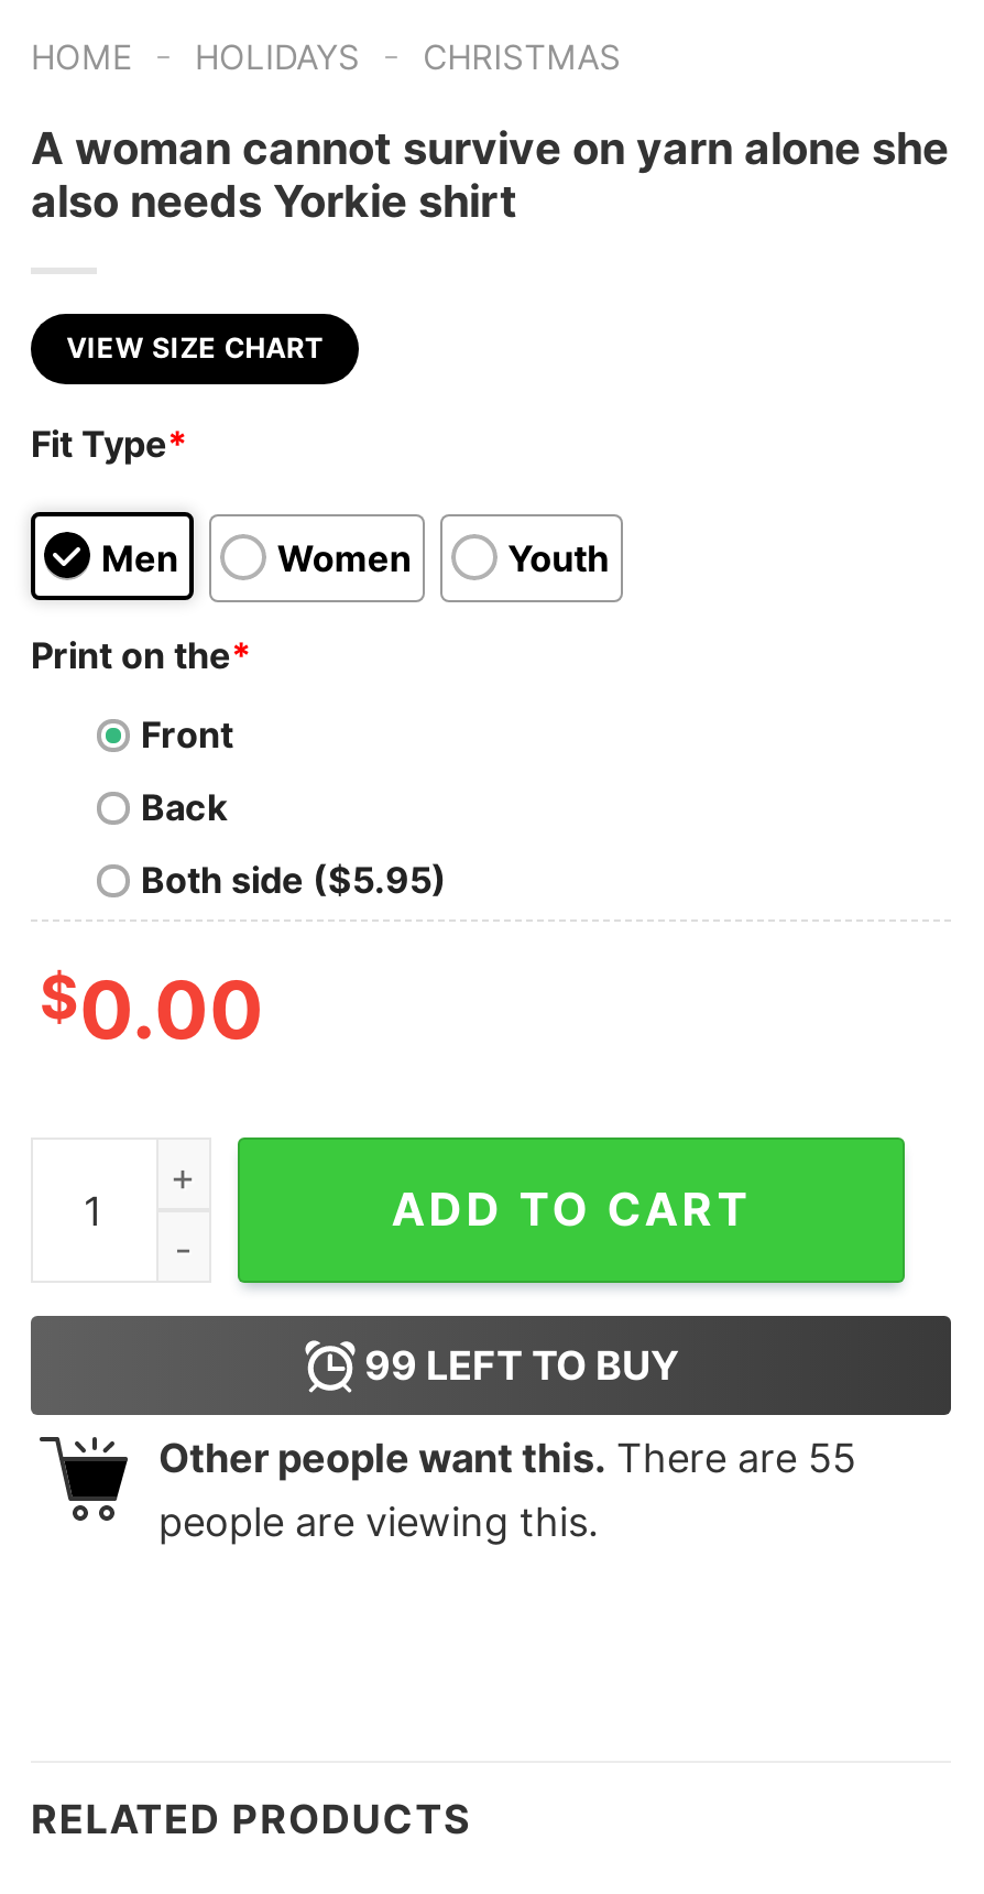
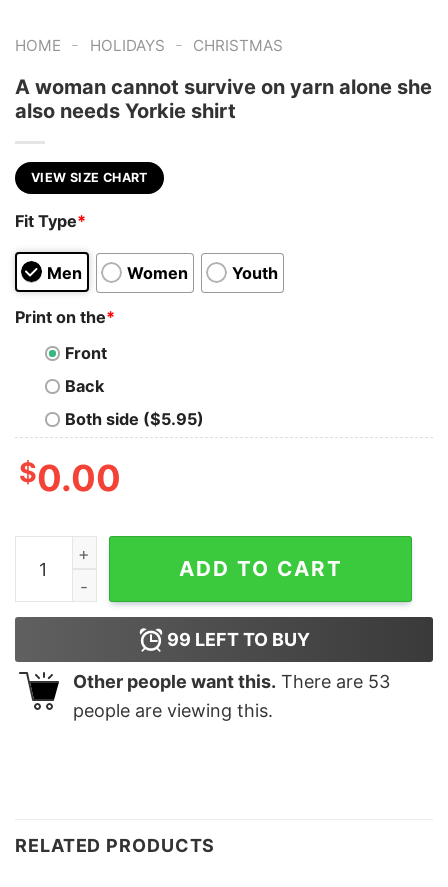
- Other people want this. There are 55
+ Other people want this. There are 53
